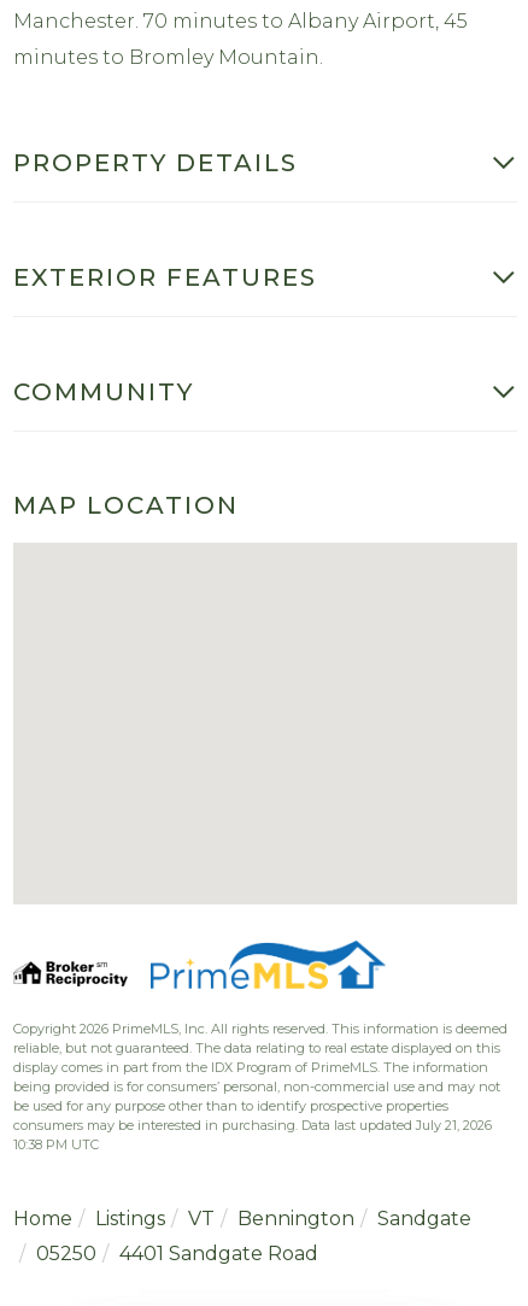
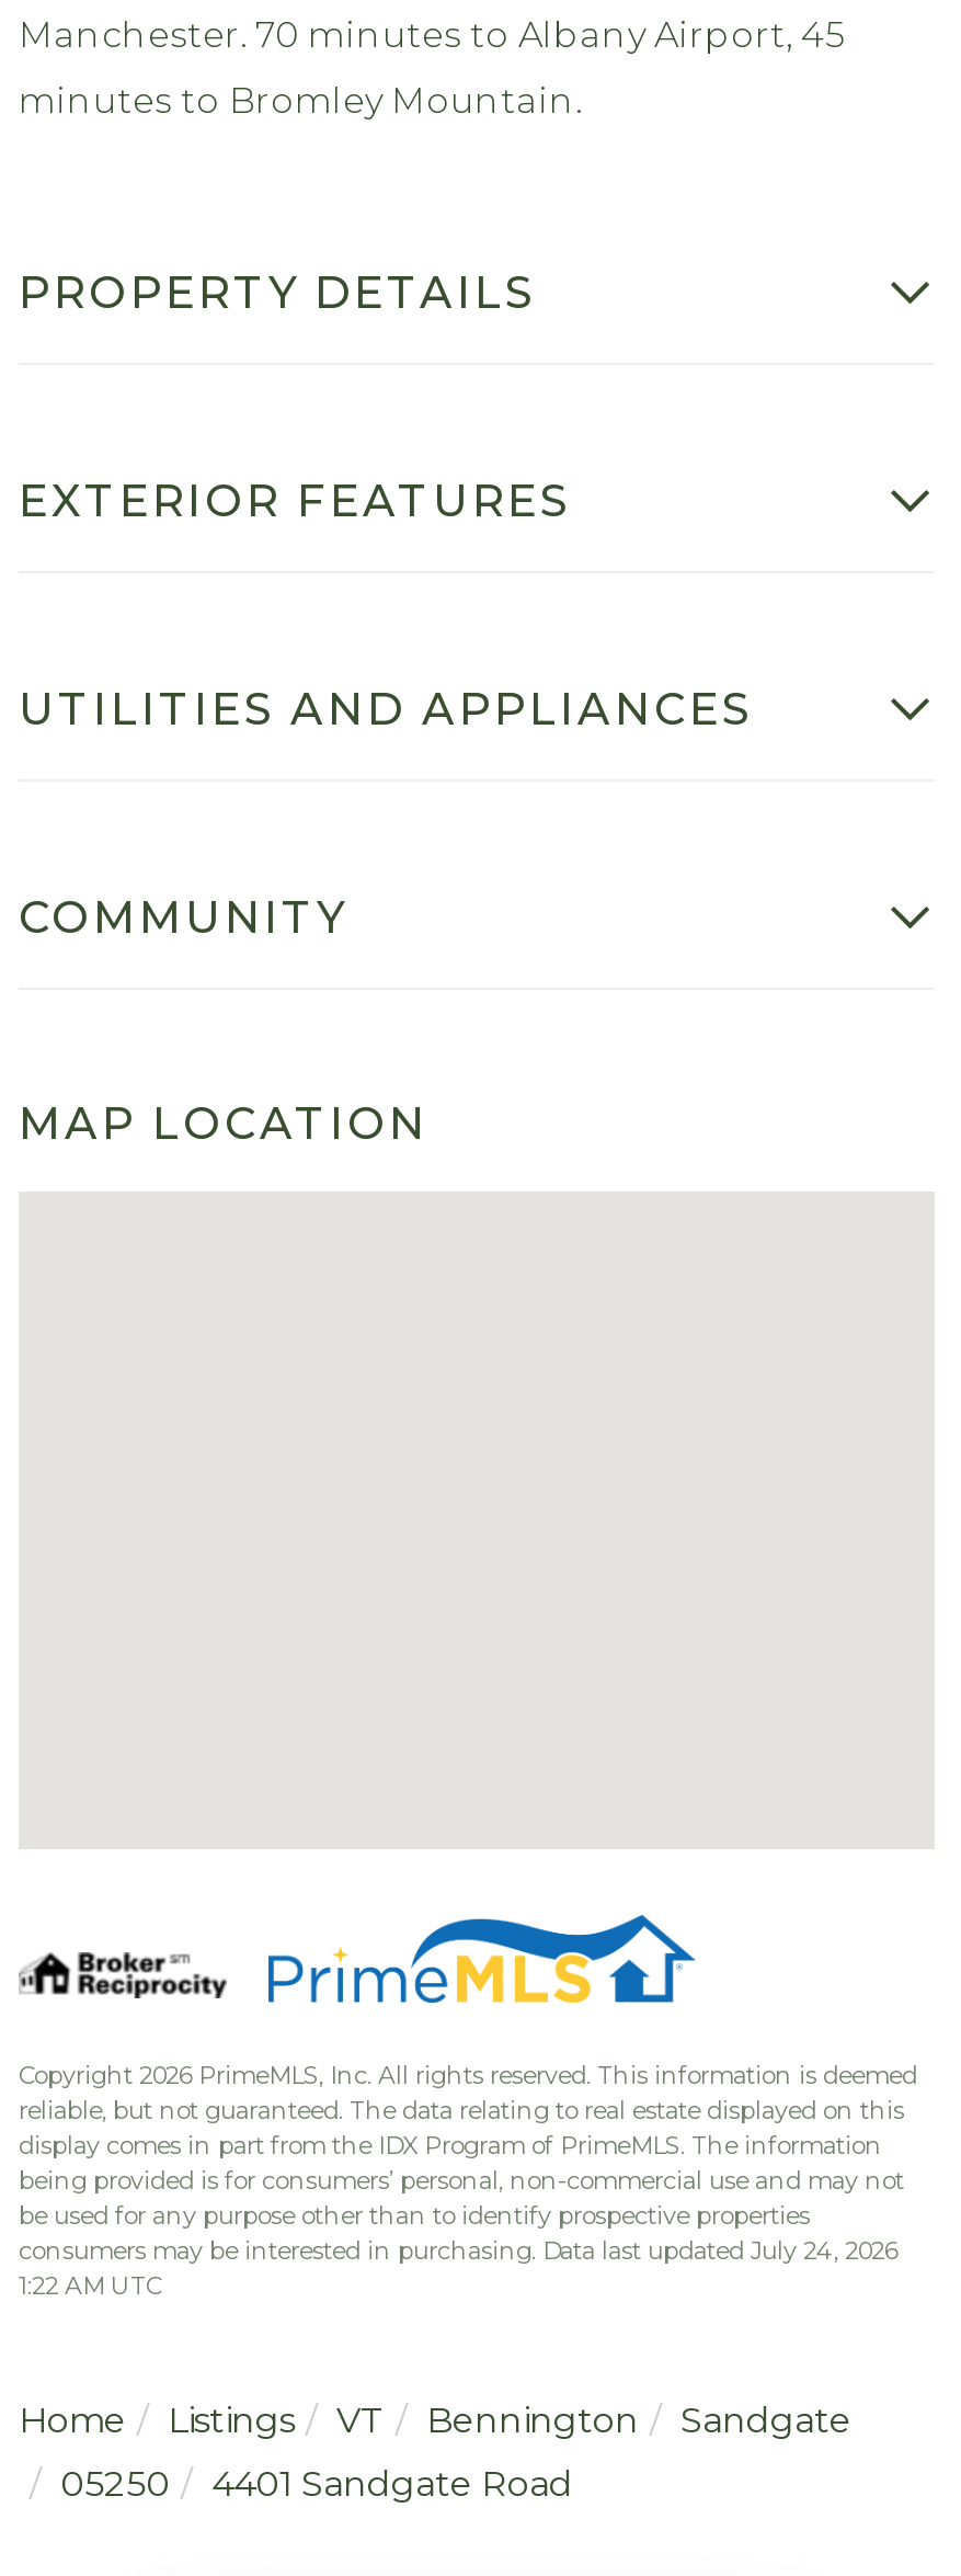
+ UTILITIES AND APPLIANCES

- consumers may be interested in purchasing. Data last updated July 21, 2026
+ consumers may be interested in purchasing. Data last updated July 24, 2026

- 10:38 PM UTC
+ 1:22 AM UTC
